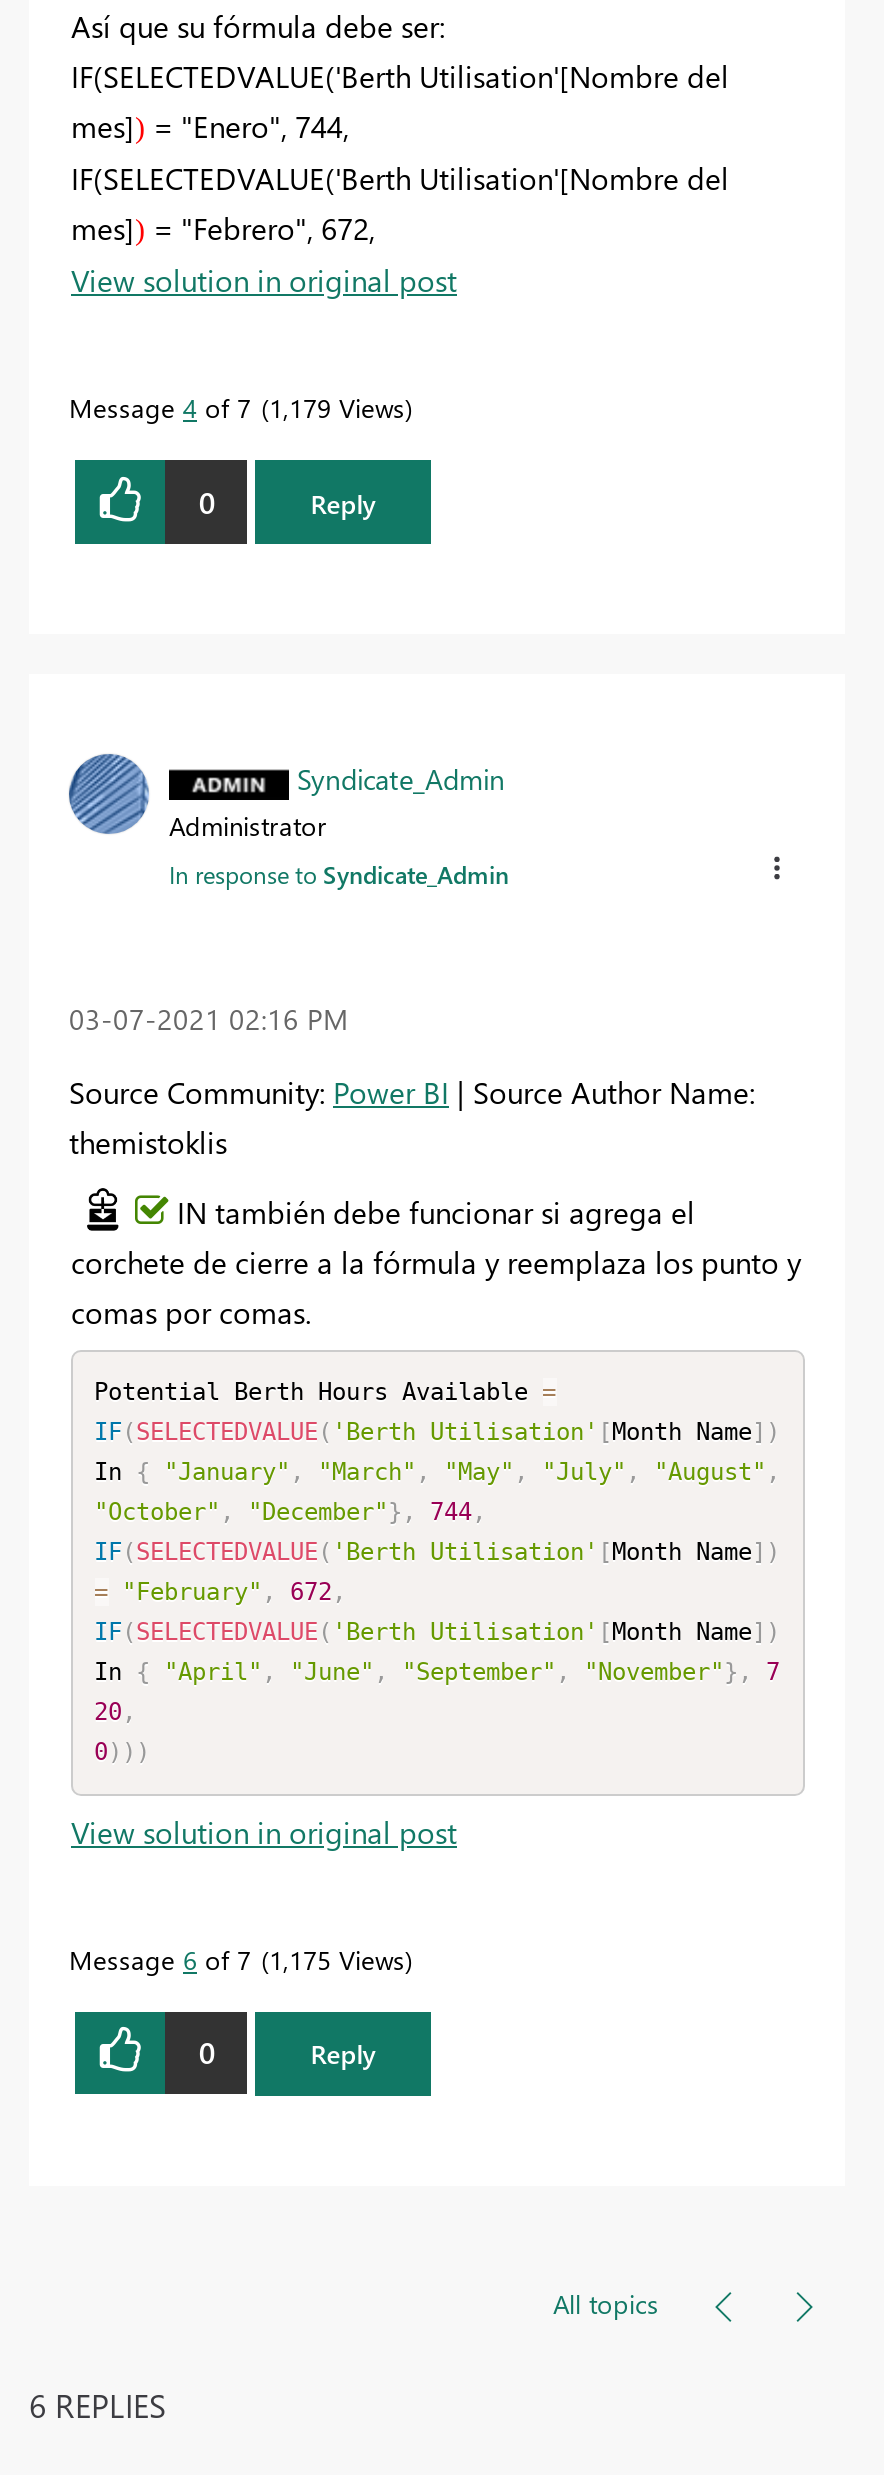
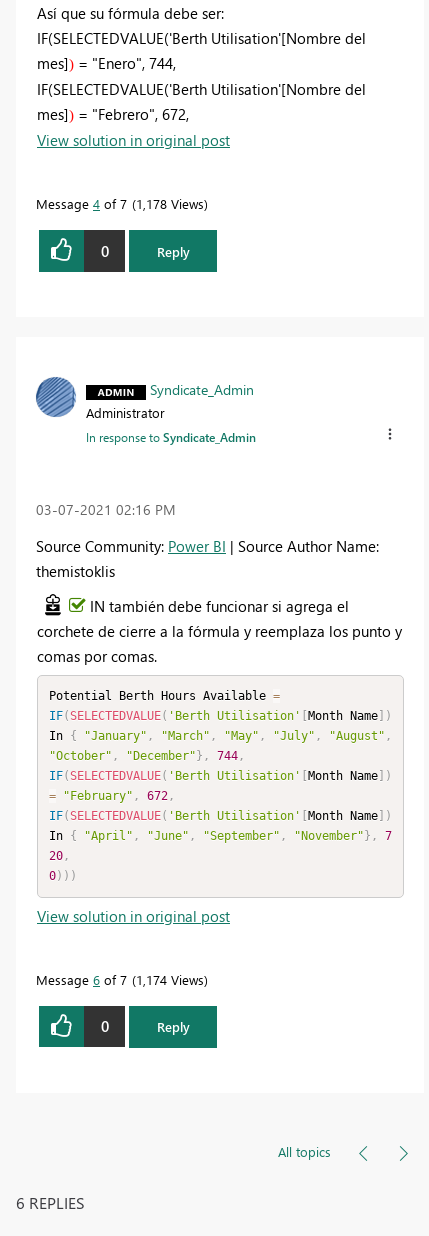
- Message 4 of 7 1,179 Views
+ Message 4 of 7 1,178 Views

- Message 6 of 7 1,175 Views
+ Message 6 of 7 1,174 Views
